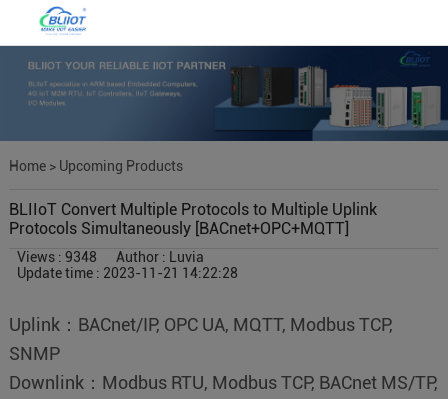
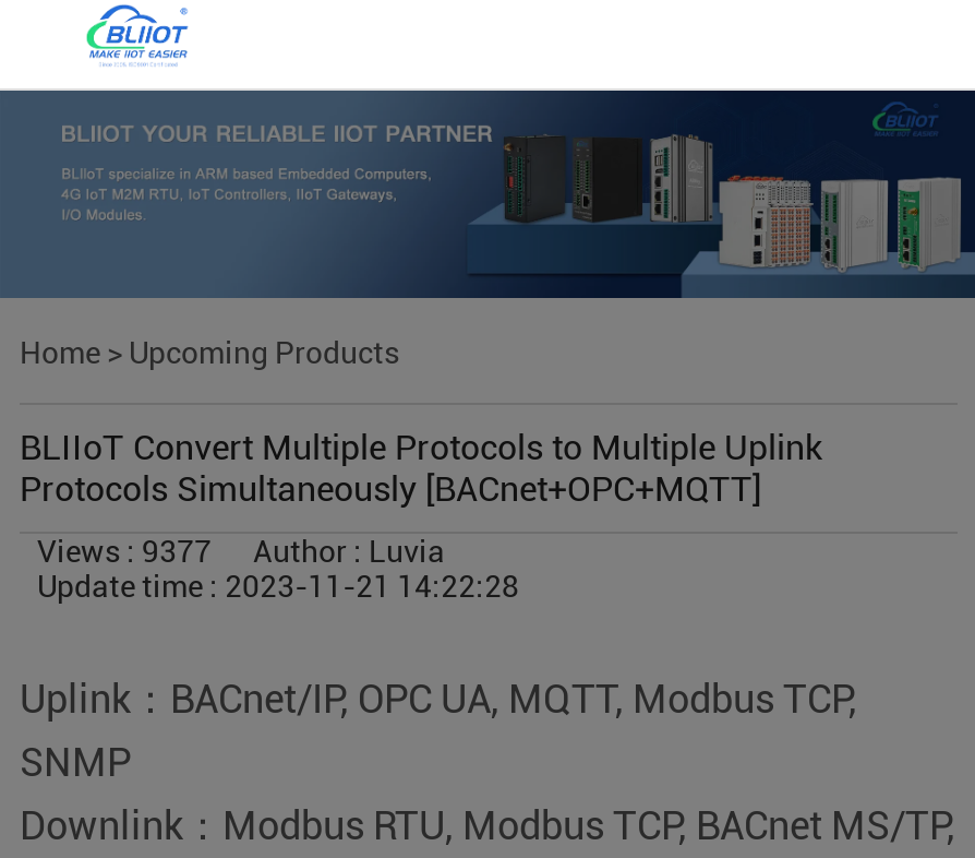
- Views : 9348 Author : Luvia
+ Views : 9377 Author : Luvia
